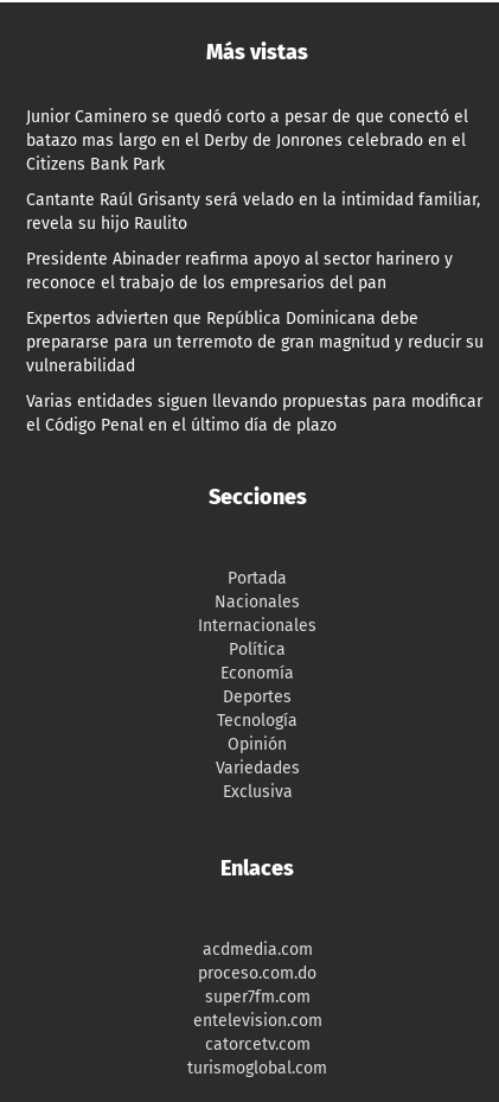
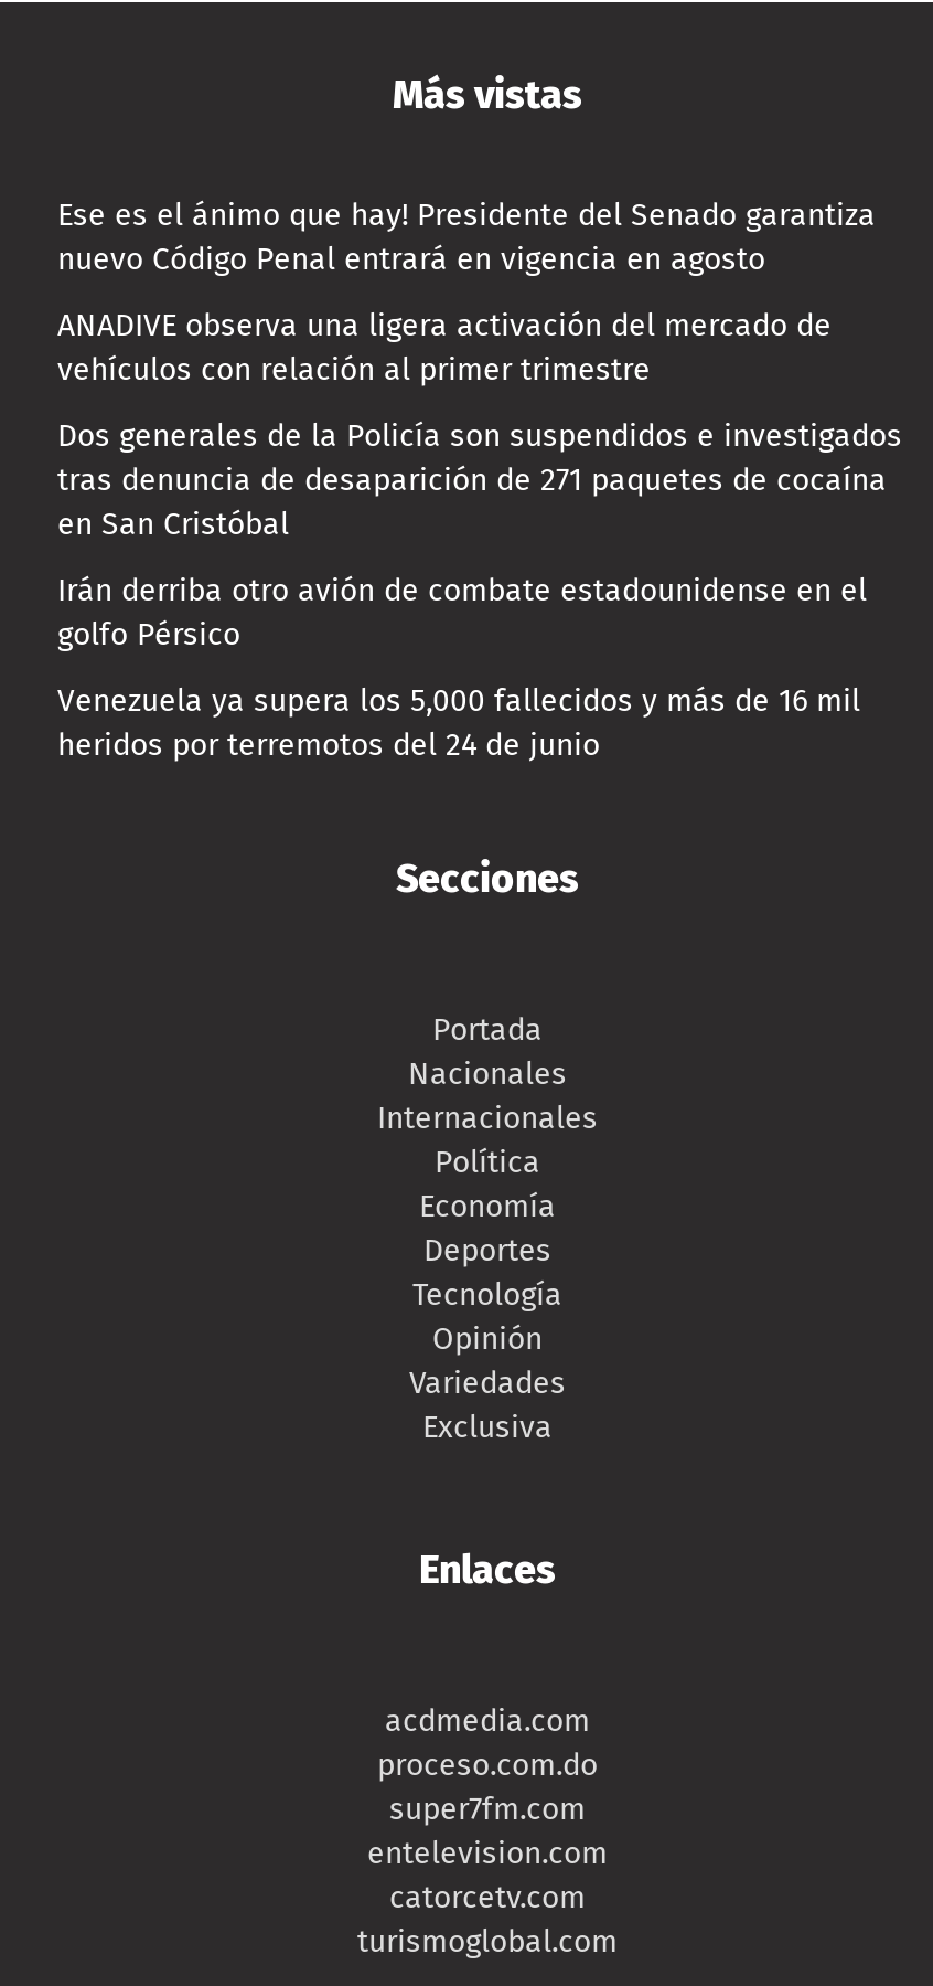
- Junior Caminero se quedó corto a pesar de que conectó el
- batazo mas largo en el Derby de Jonrones celebrado en el
- Citizens Bank Park
+ Ese es el ánimo que hay! Presidente del Senado garantiza
+ nuevo Código Penal entrará en vigencia en agosto

- Cantante Raúl Grisanty será velado en la intimidad familiar,
- revela su hijo Raulito
+ ANADIVE observa una ligera activación del mercado de
+ vehículos con relación al primer trimestre

- Presidente Abinader reafirma apoyo al sector harinero y
- reconoce el trabajo de los empresarios del pan
+ Dos generales de la Policía son suspendidos e investigados
+ tras denuncia de desaparición de 271 paquetes de cocaína
+ en San Cristóbal

- Expertos advierten que República Dominicana debe
- prepararse para un terremoto de gran magnitud y reducir su
- vulnerabilidad
+ Irán derriba otro avión de combate estadounidense en el
+ golfo Pérsico

- Varias entidades siguen llevando propuestas para modificar
- el Código Penal en el último día de plazo
+ Venezuela ya supera los 5,000 fallecidos y más de 16 mil
+ heridos por terremotos del 24 de junio
